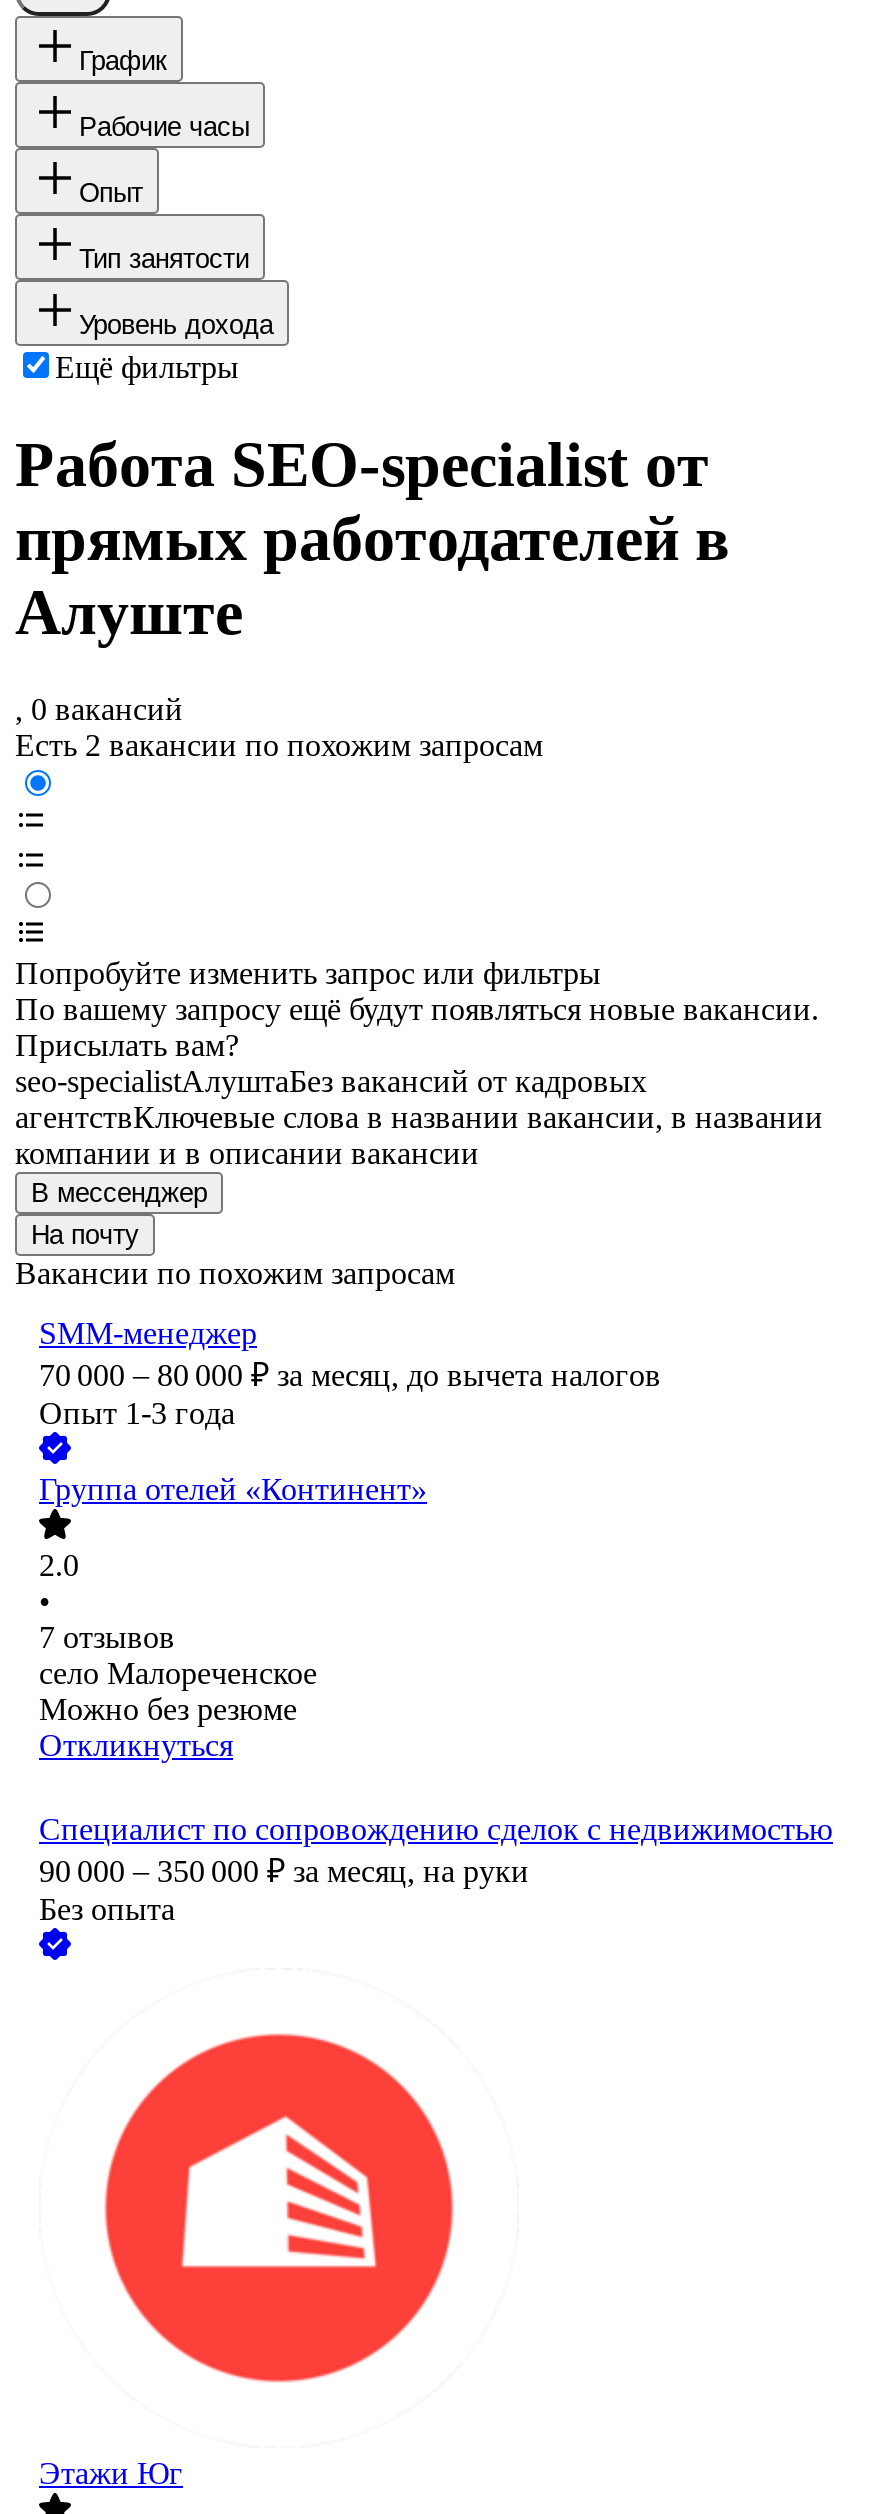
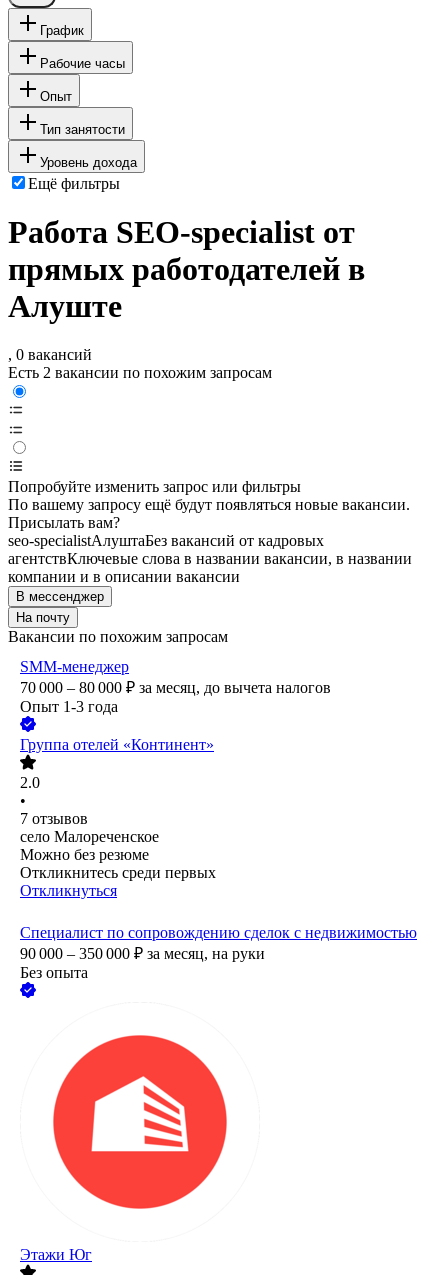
+ Откликнитесь среди первых
